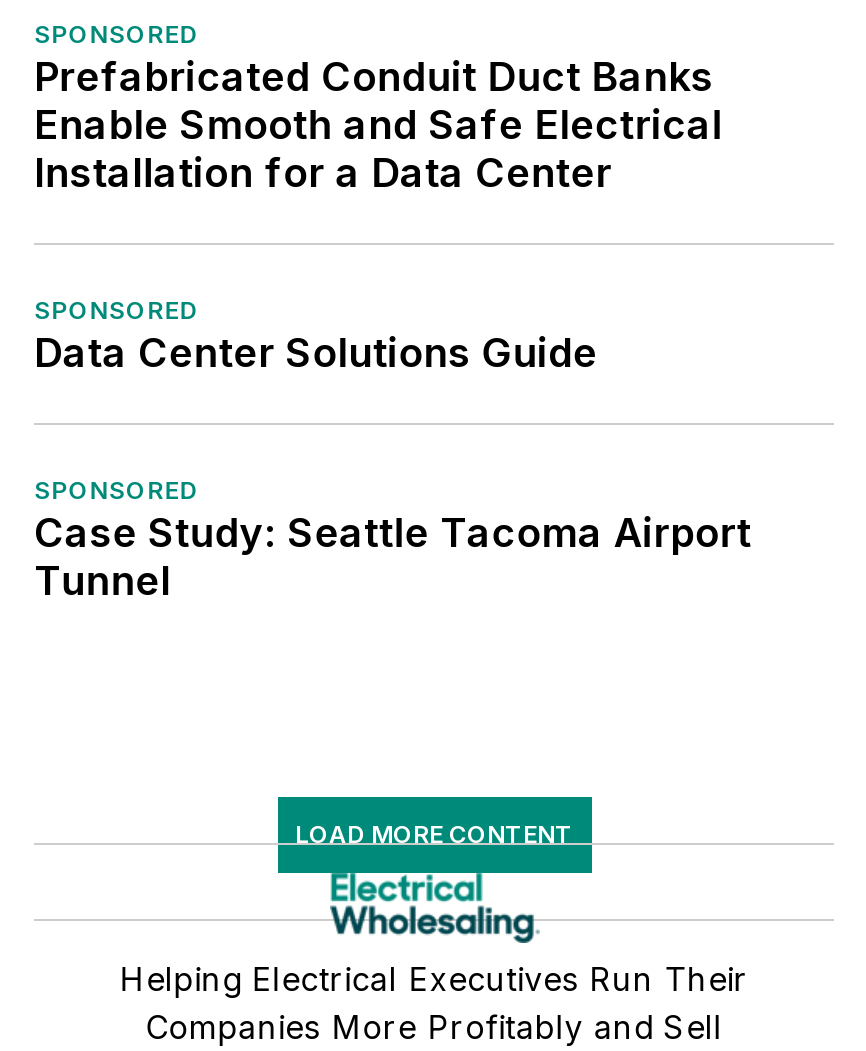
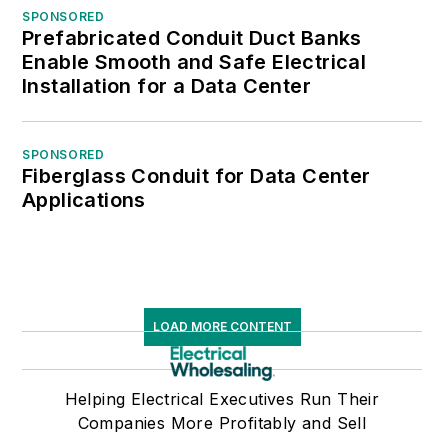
- Data Center Solutions Guide
- SPONSORED
- Case Study: Seattle Tacoma Airport
- Tunnel
+ Fiberglass Conduit for Data Center
+ Applications
